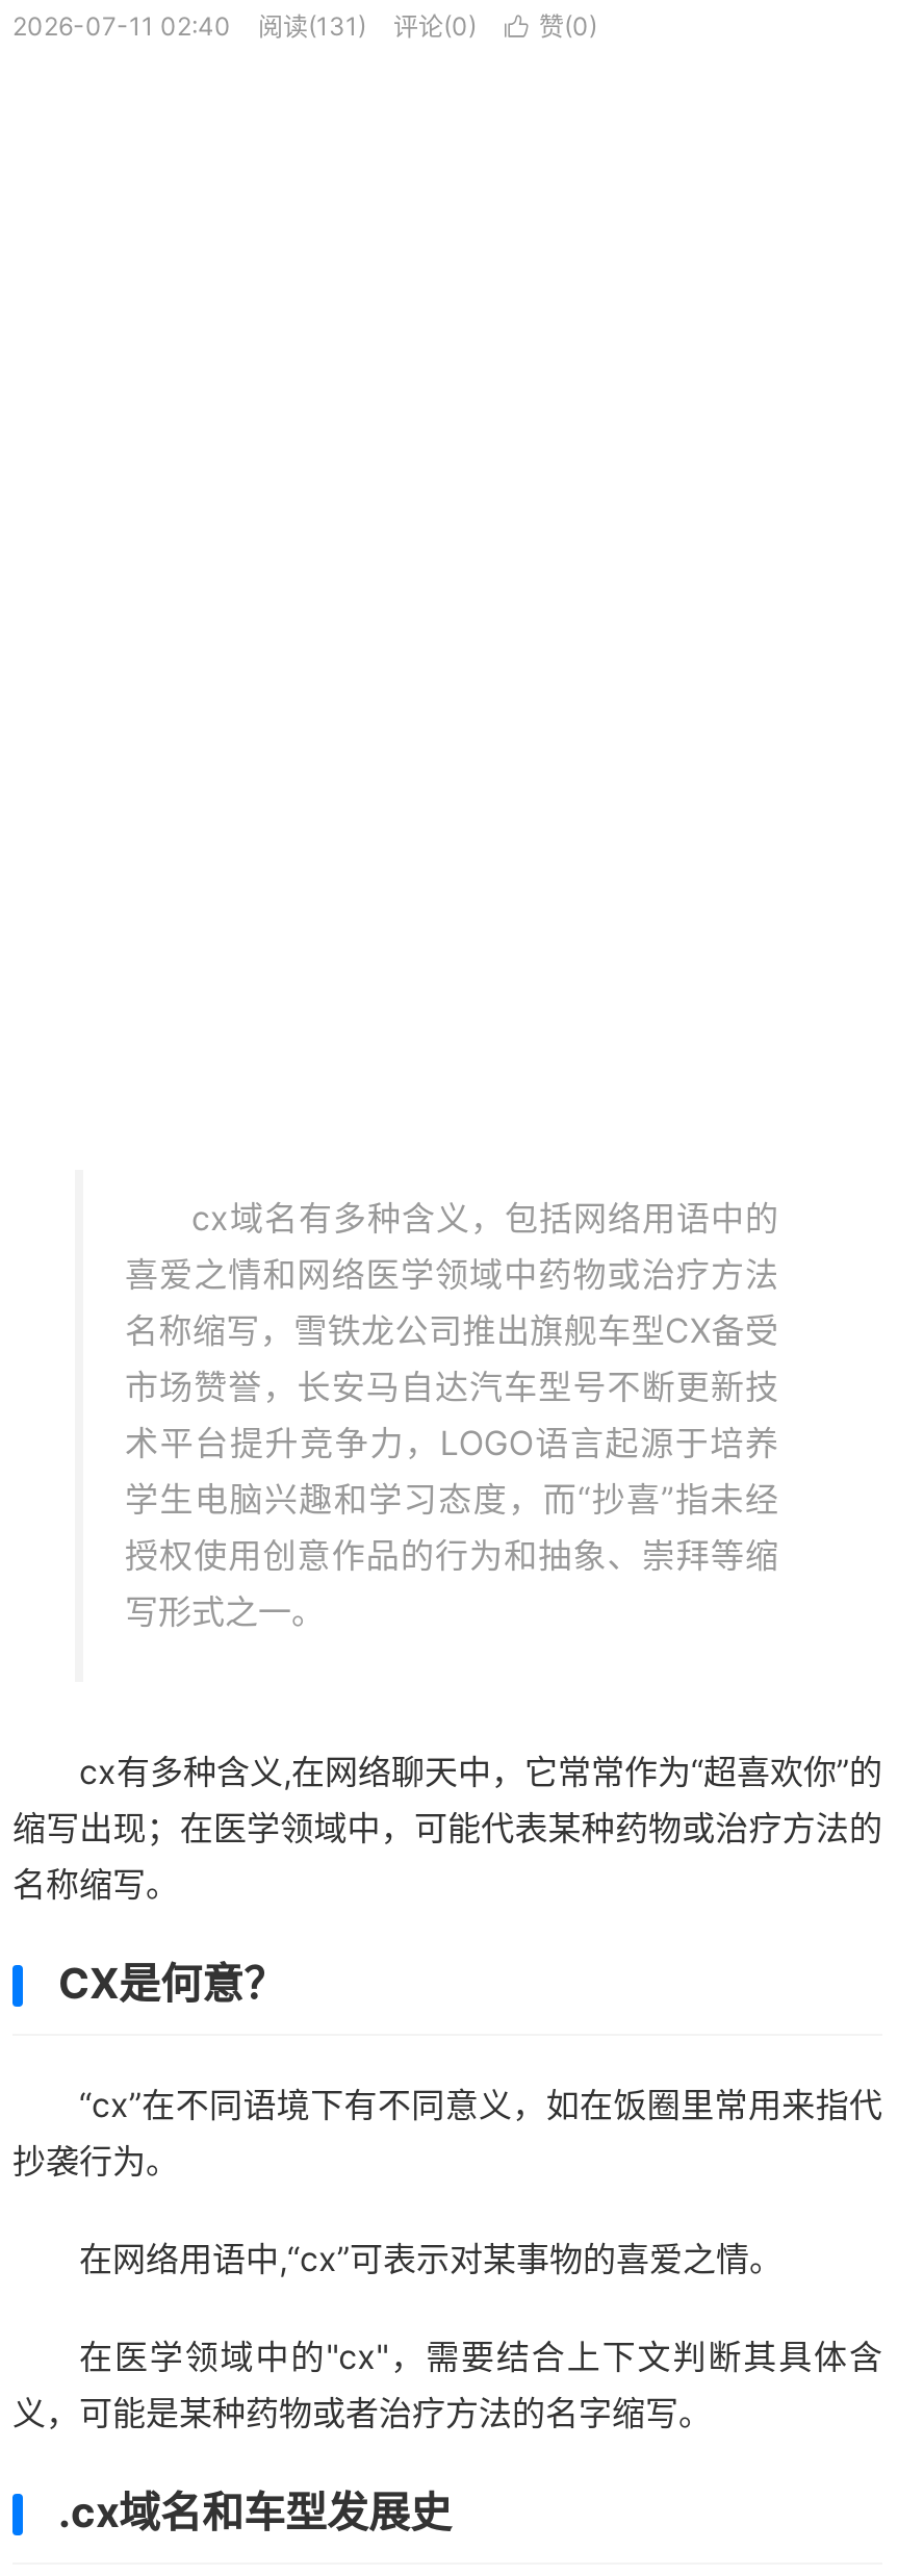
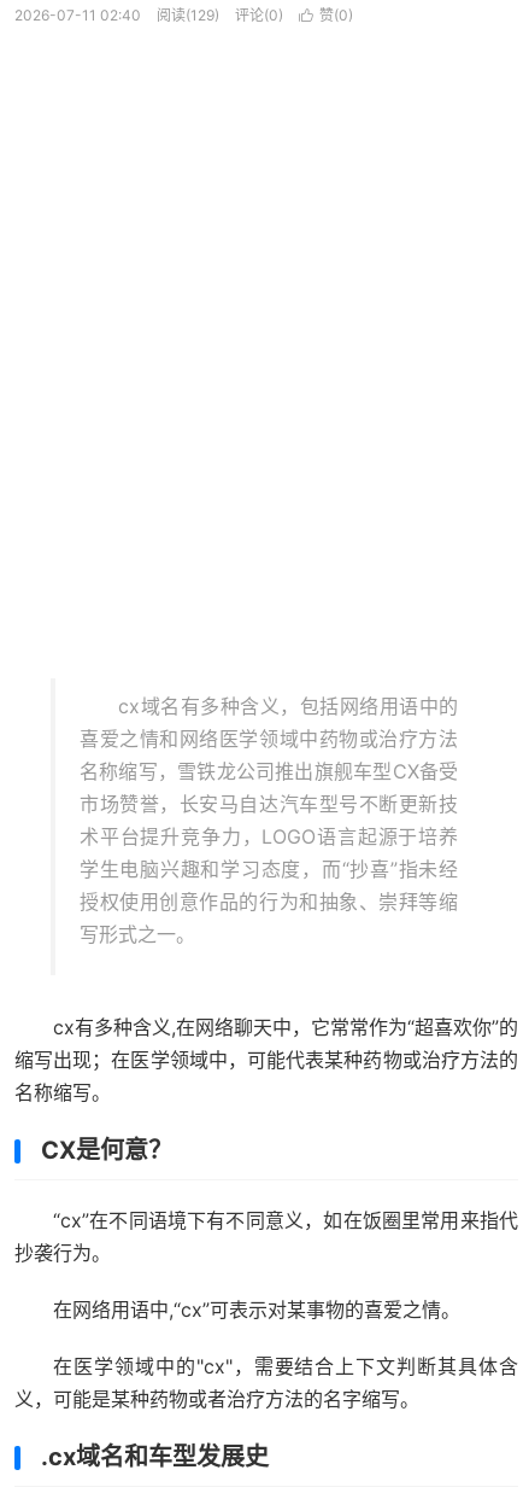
- 阅读(131)
+ 阅读(129)
